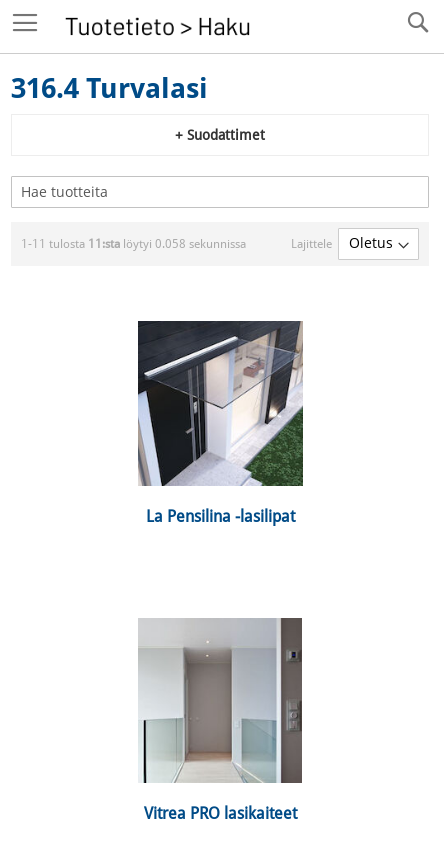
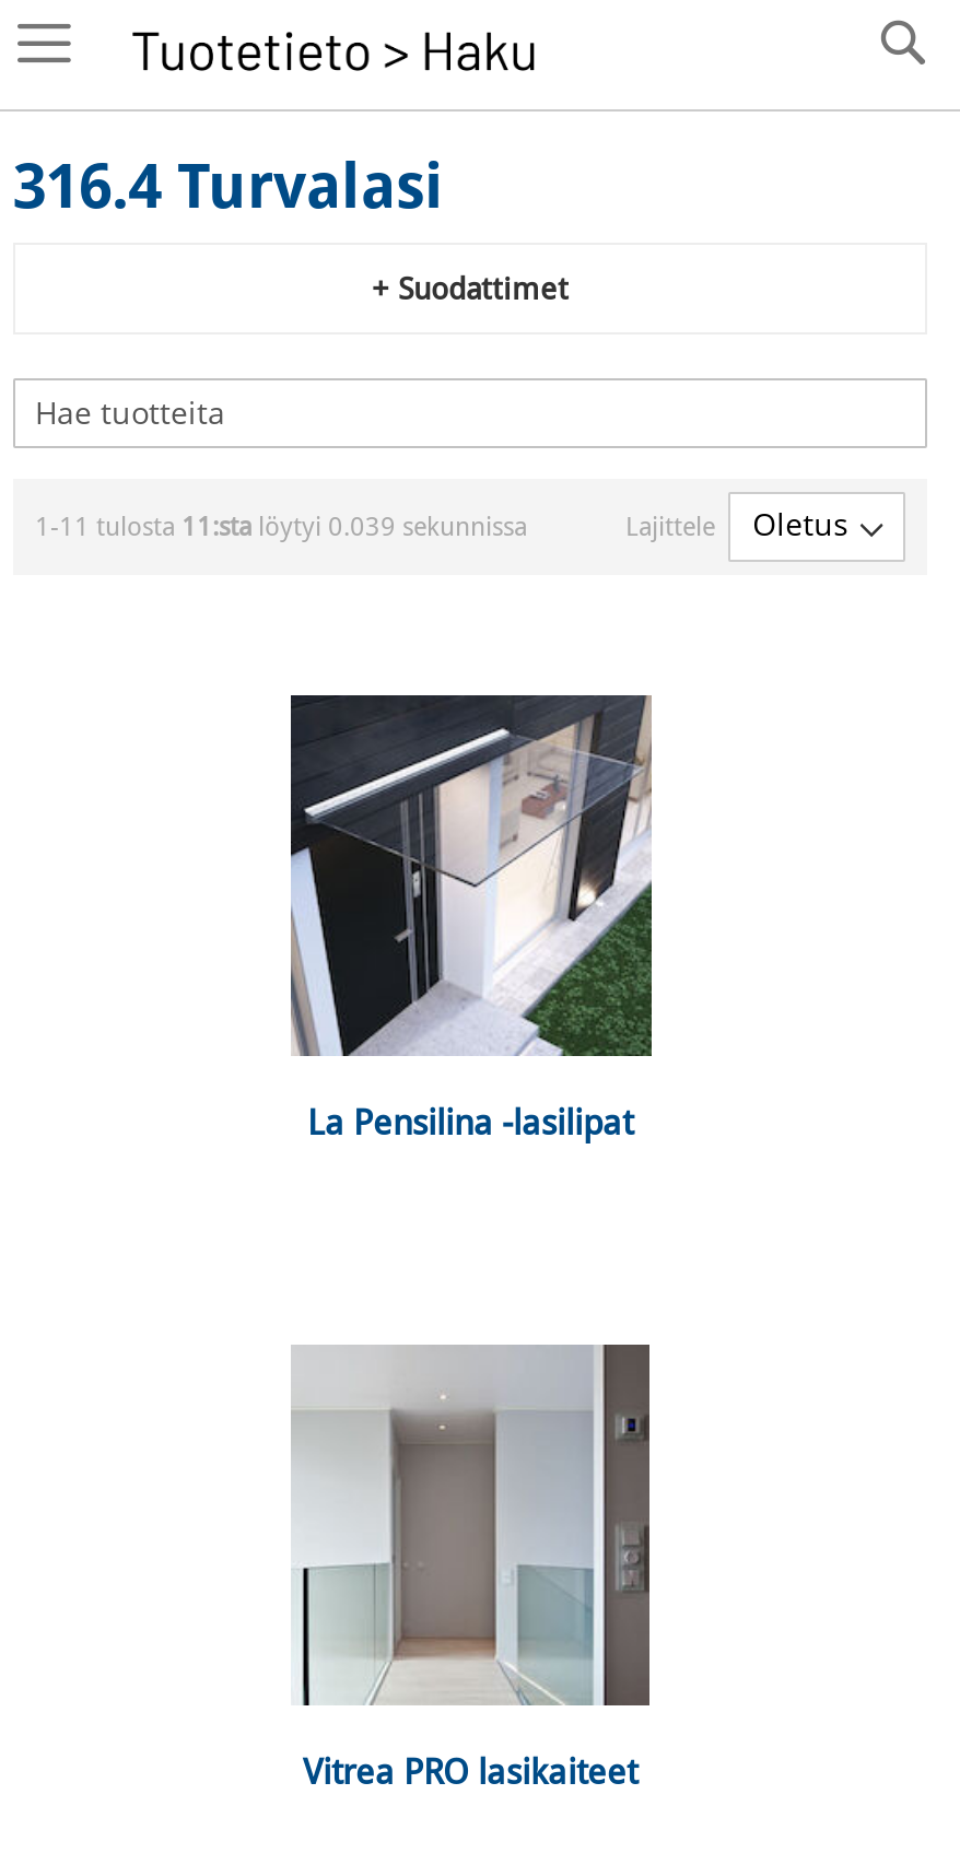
- 1-11 tulosta 11:sta löytyi 0.058 sekunnissa
+ 1-11 tulosta 11:sta löytyi 0.039 sekunnissa
